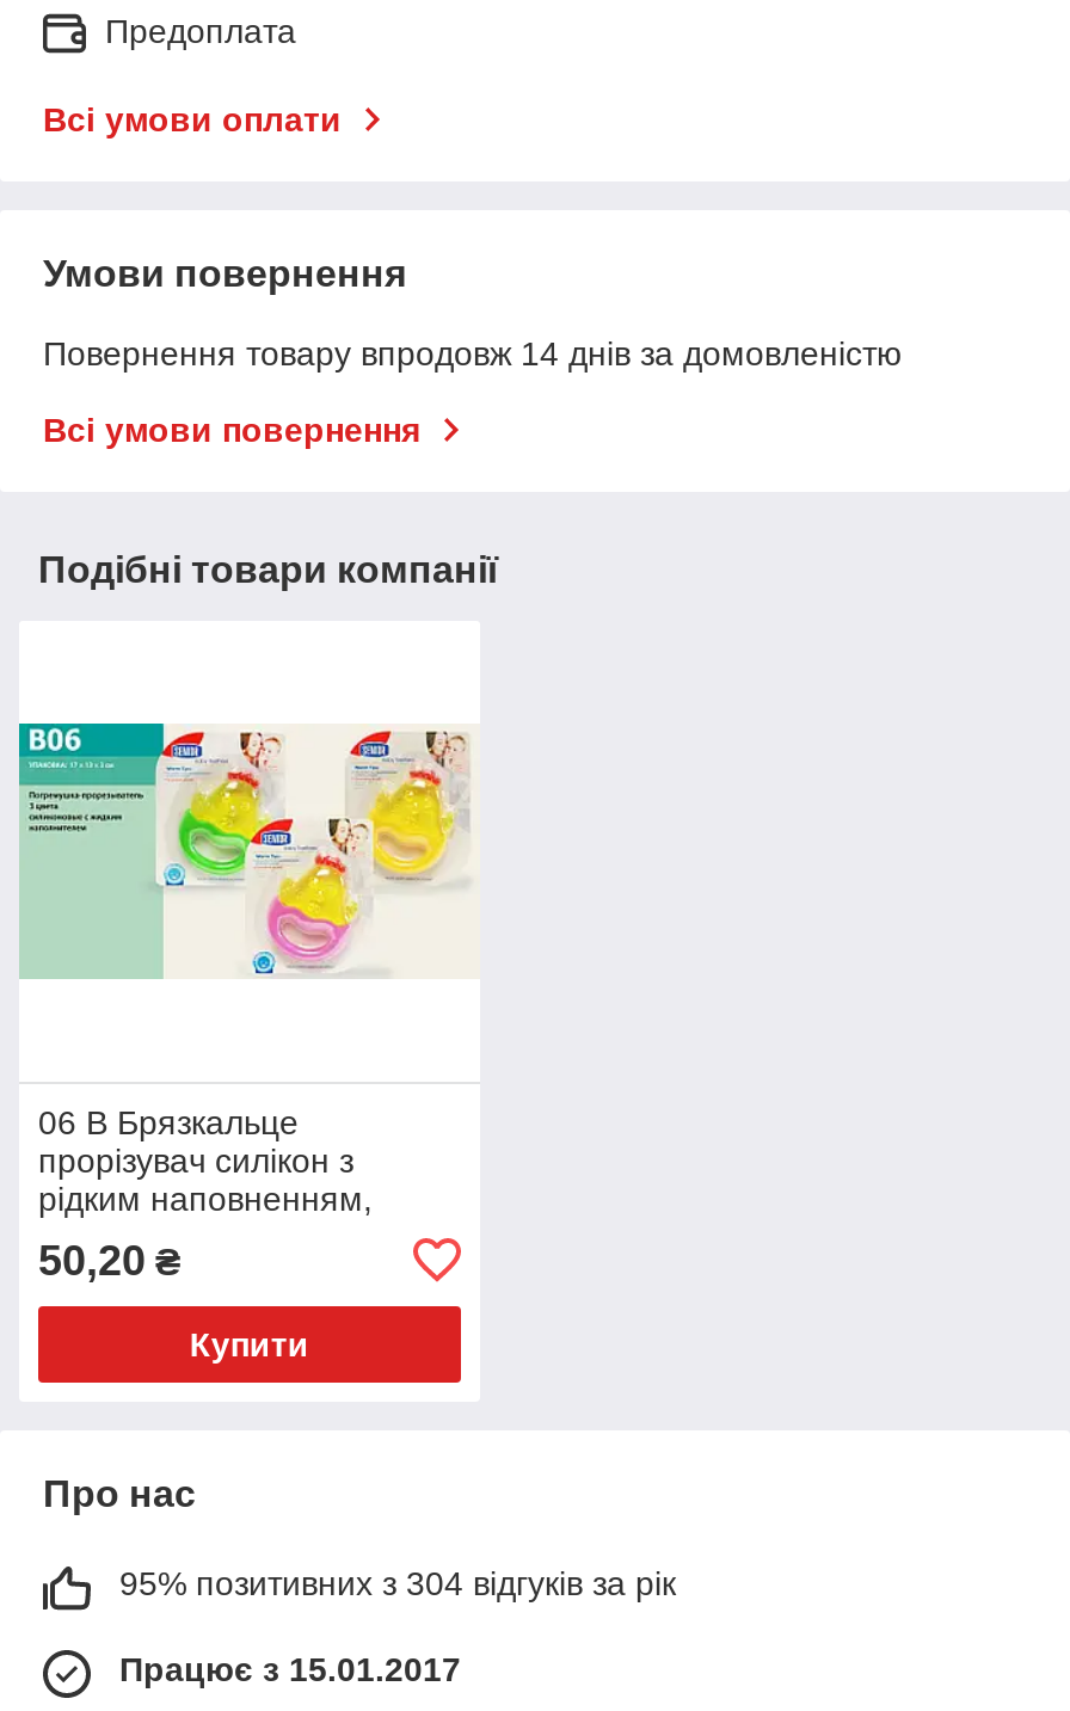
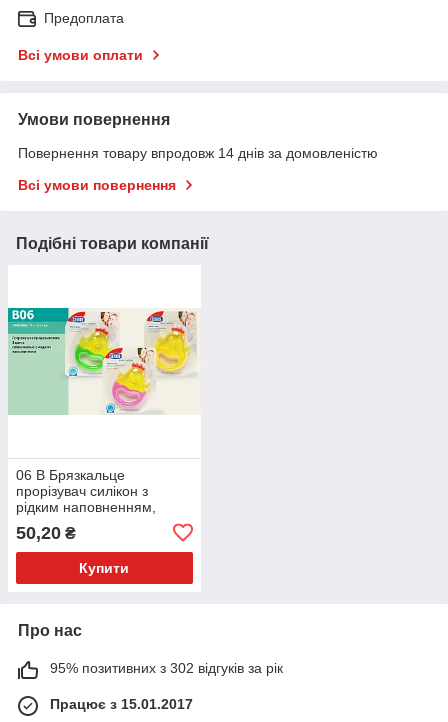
- 95% позитивних з 304 відгуків за рік
+ 95% позитивних з 302 відгуків за рік
